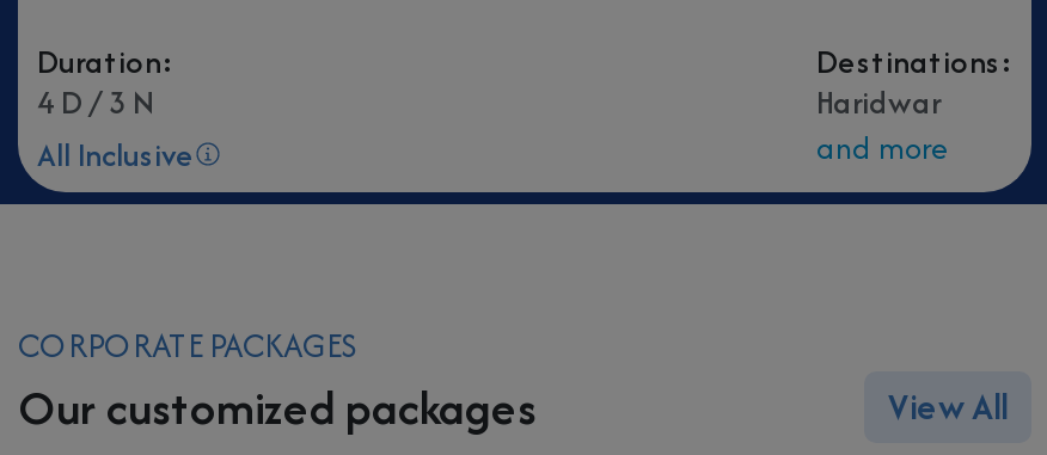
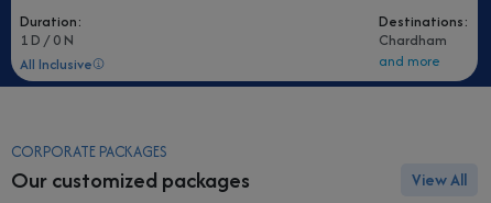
- 4 D / 3 N
+ 1 D / 0 N

- Haridwar
+ Chardham
